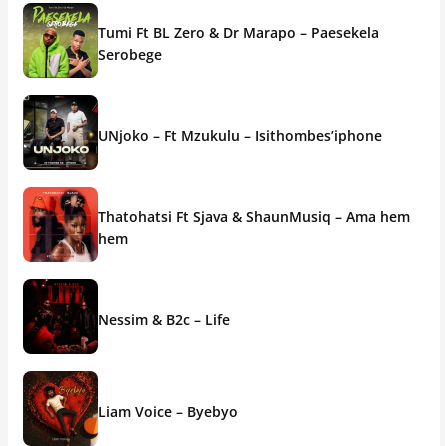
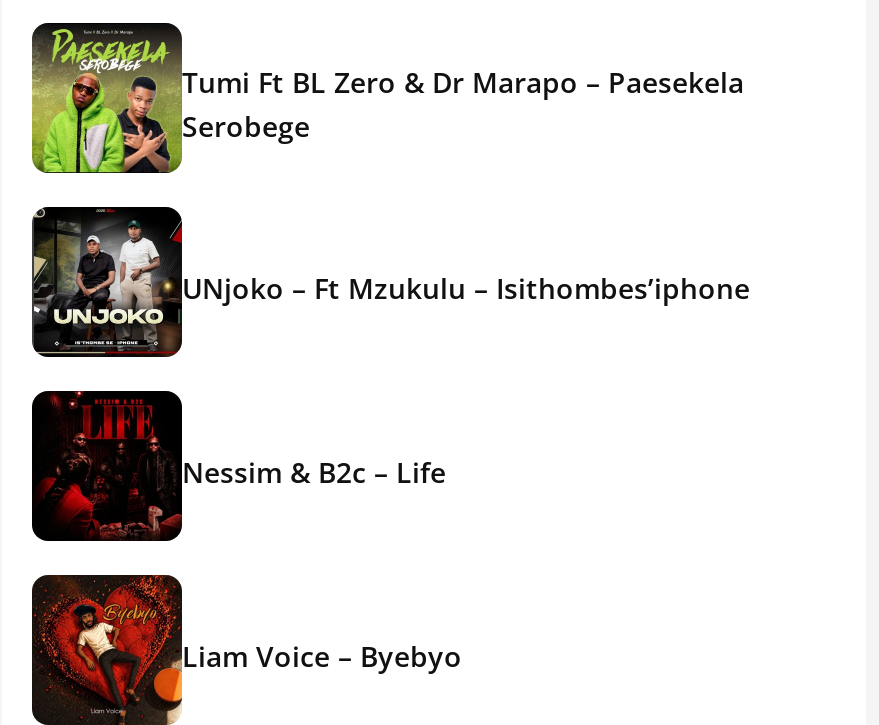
- [image]
- Thatohatsi Ft Sjava & ShaunMusiq – Ama hem
- hem
